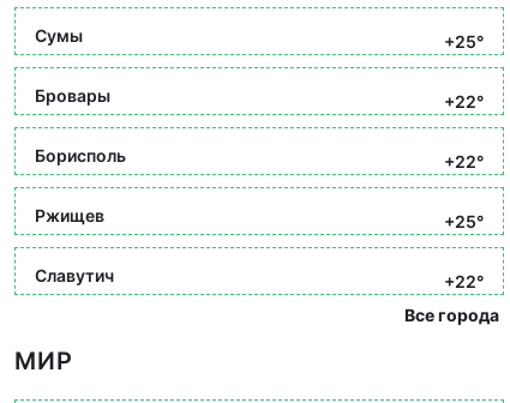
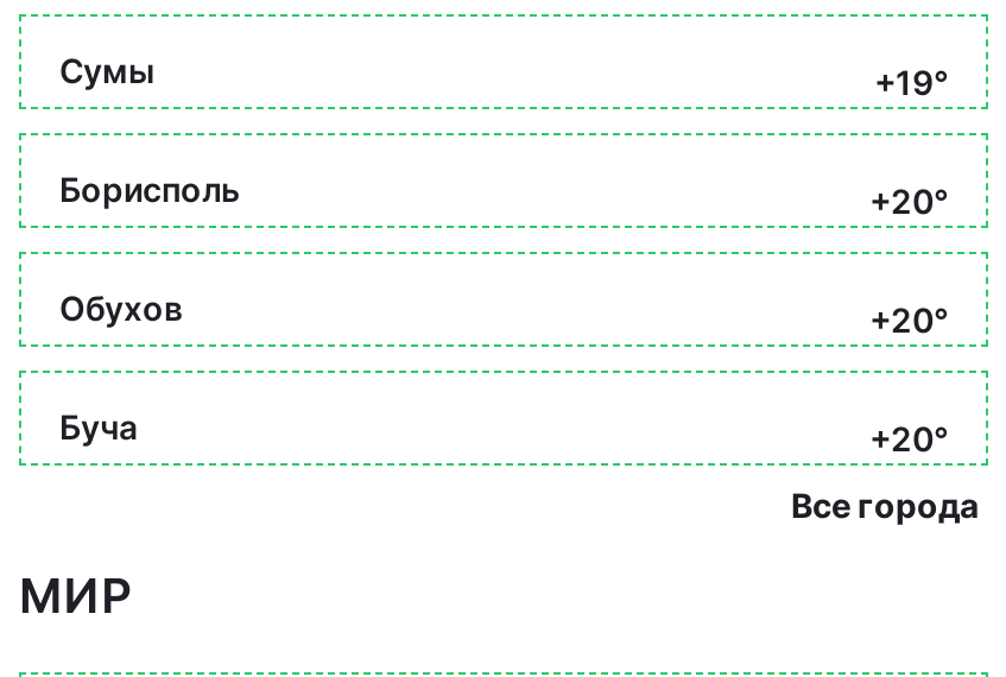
- +25°
- Бровары
- +22°
+ +19°

- +22°
+ +20°

- Ржищев
- +25°
+ Обухов
+ +20°

- Славутич
- +22°
+ Буча
+ +20°
